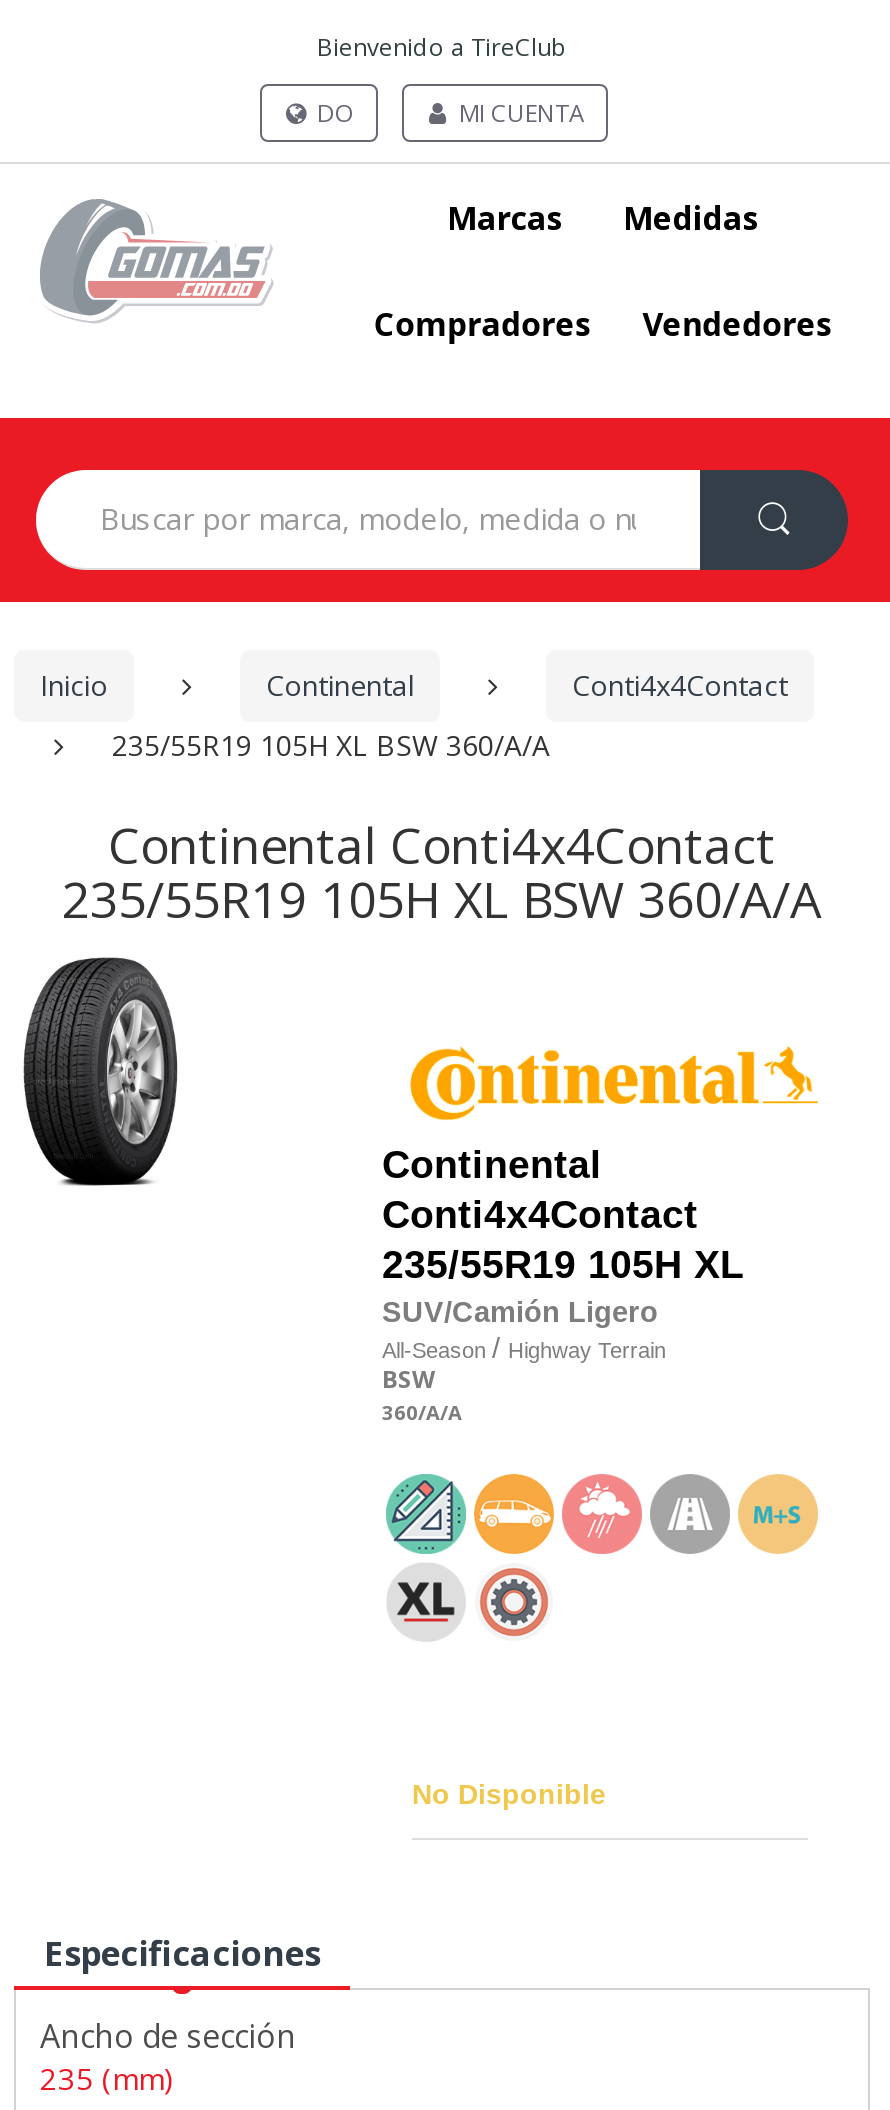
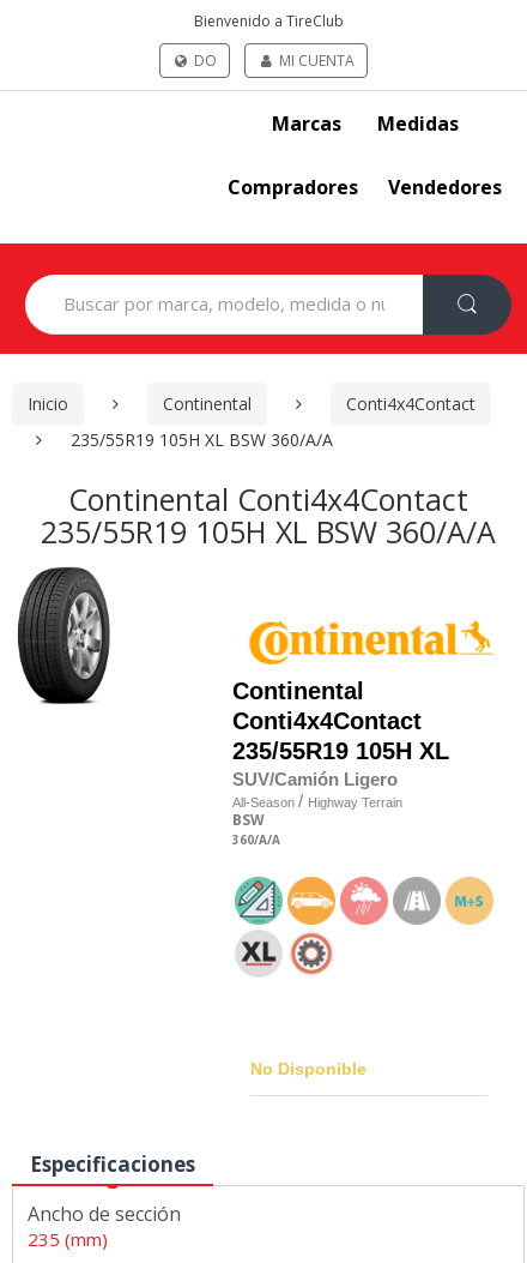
- [image]
